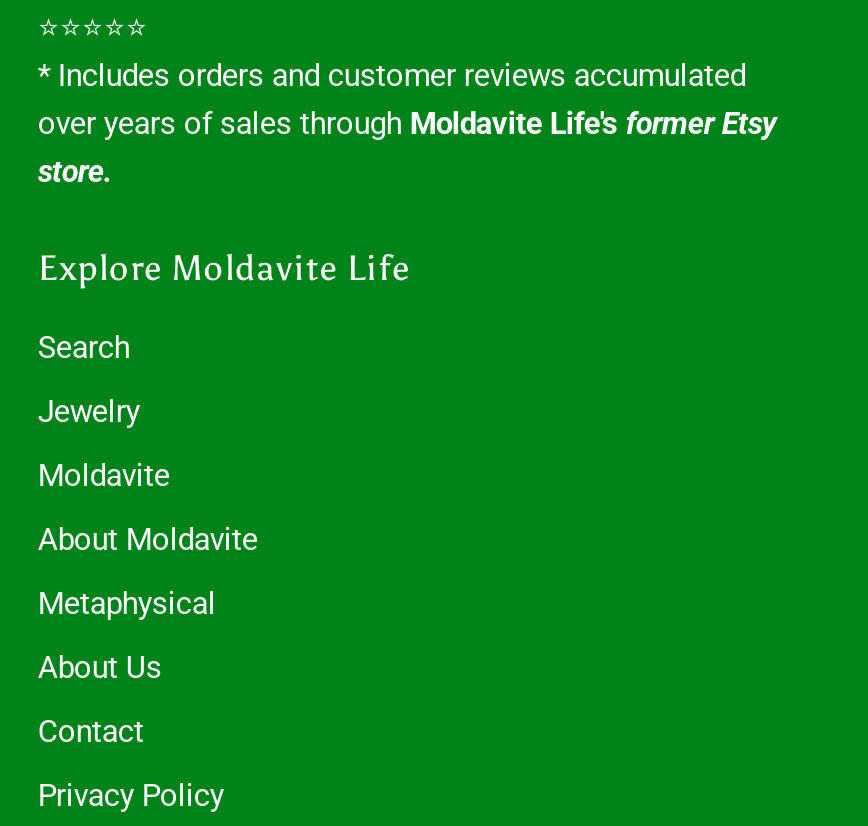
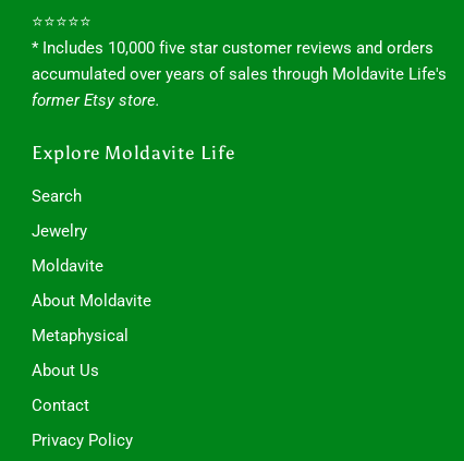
- * Includes orders and customer reviews accumulated
- over years of sales through Moldavite Life's former Etsy
- store.
+ * Includes 10,000 five star customer reviews and orders
+ accumulated over years of sales through Moldavite Life's
+ former Etsy store.
